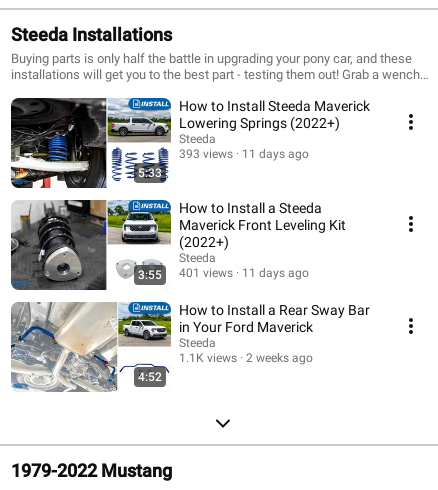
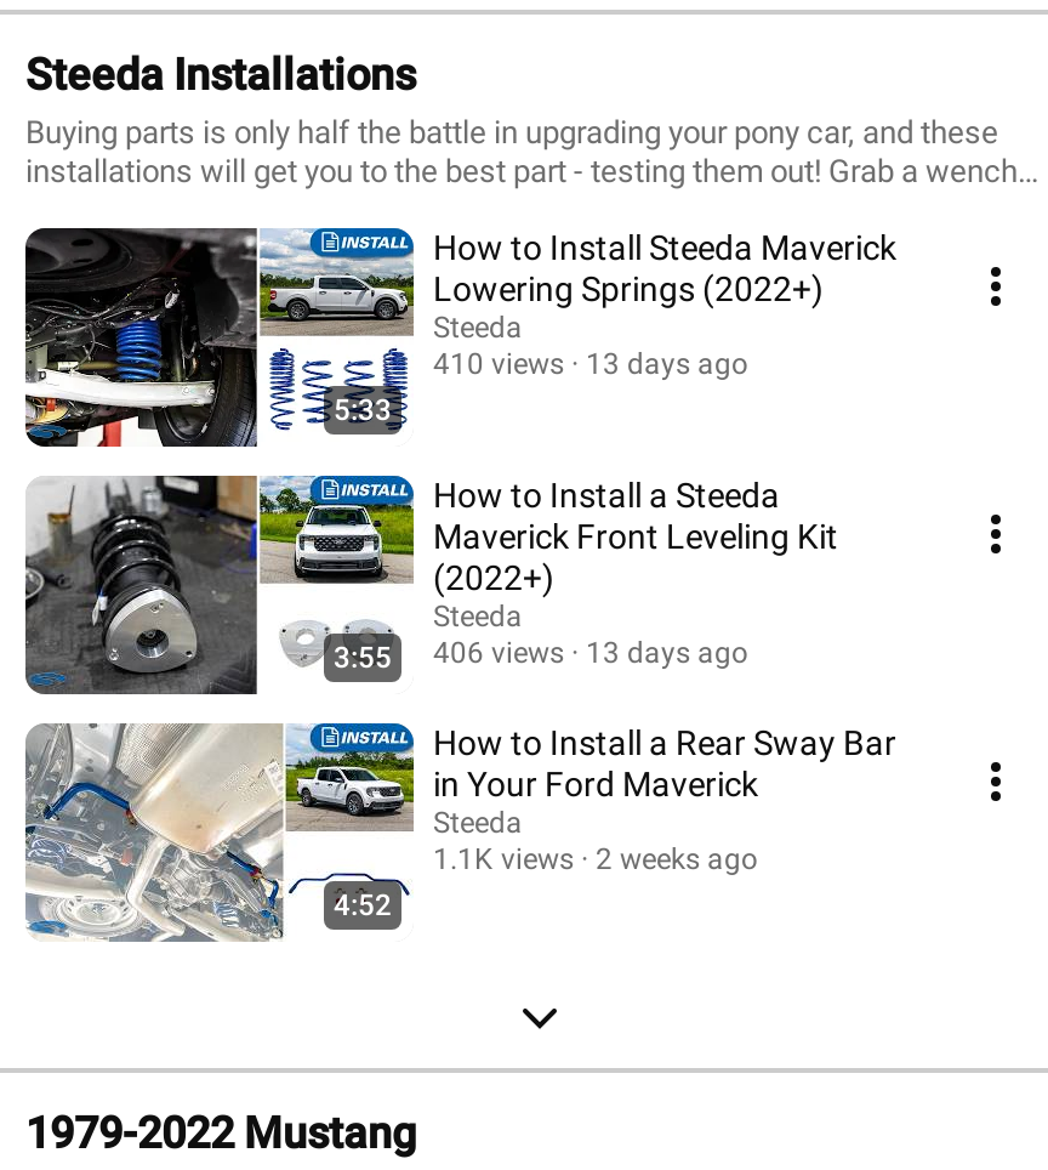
- 393 views
+ 410 views

- 11 days ago
+ 13 days ago

- 401 views
+ 406 views

- 11 days ago
+ 13 days ago
